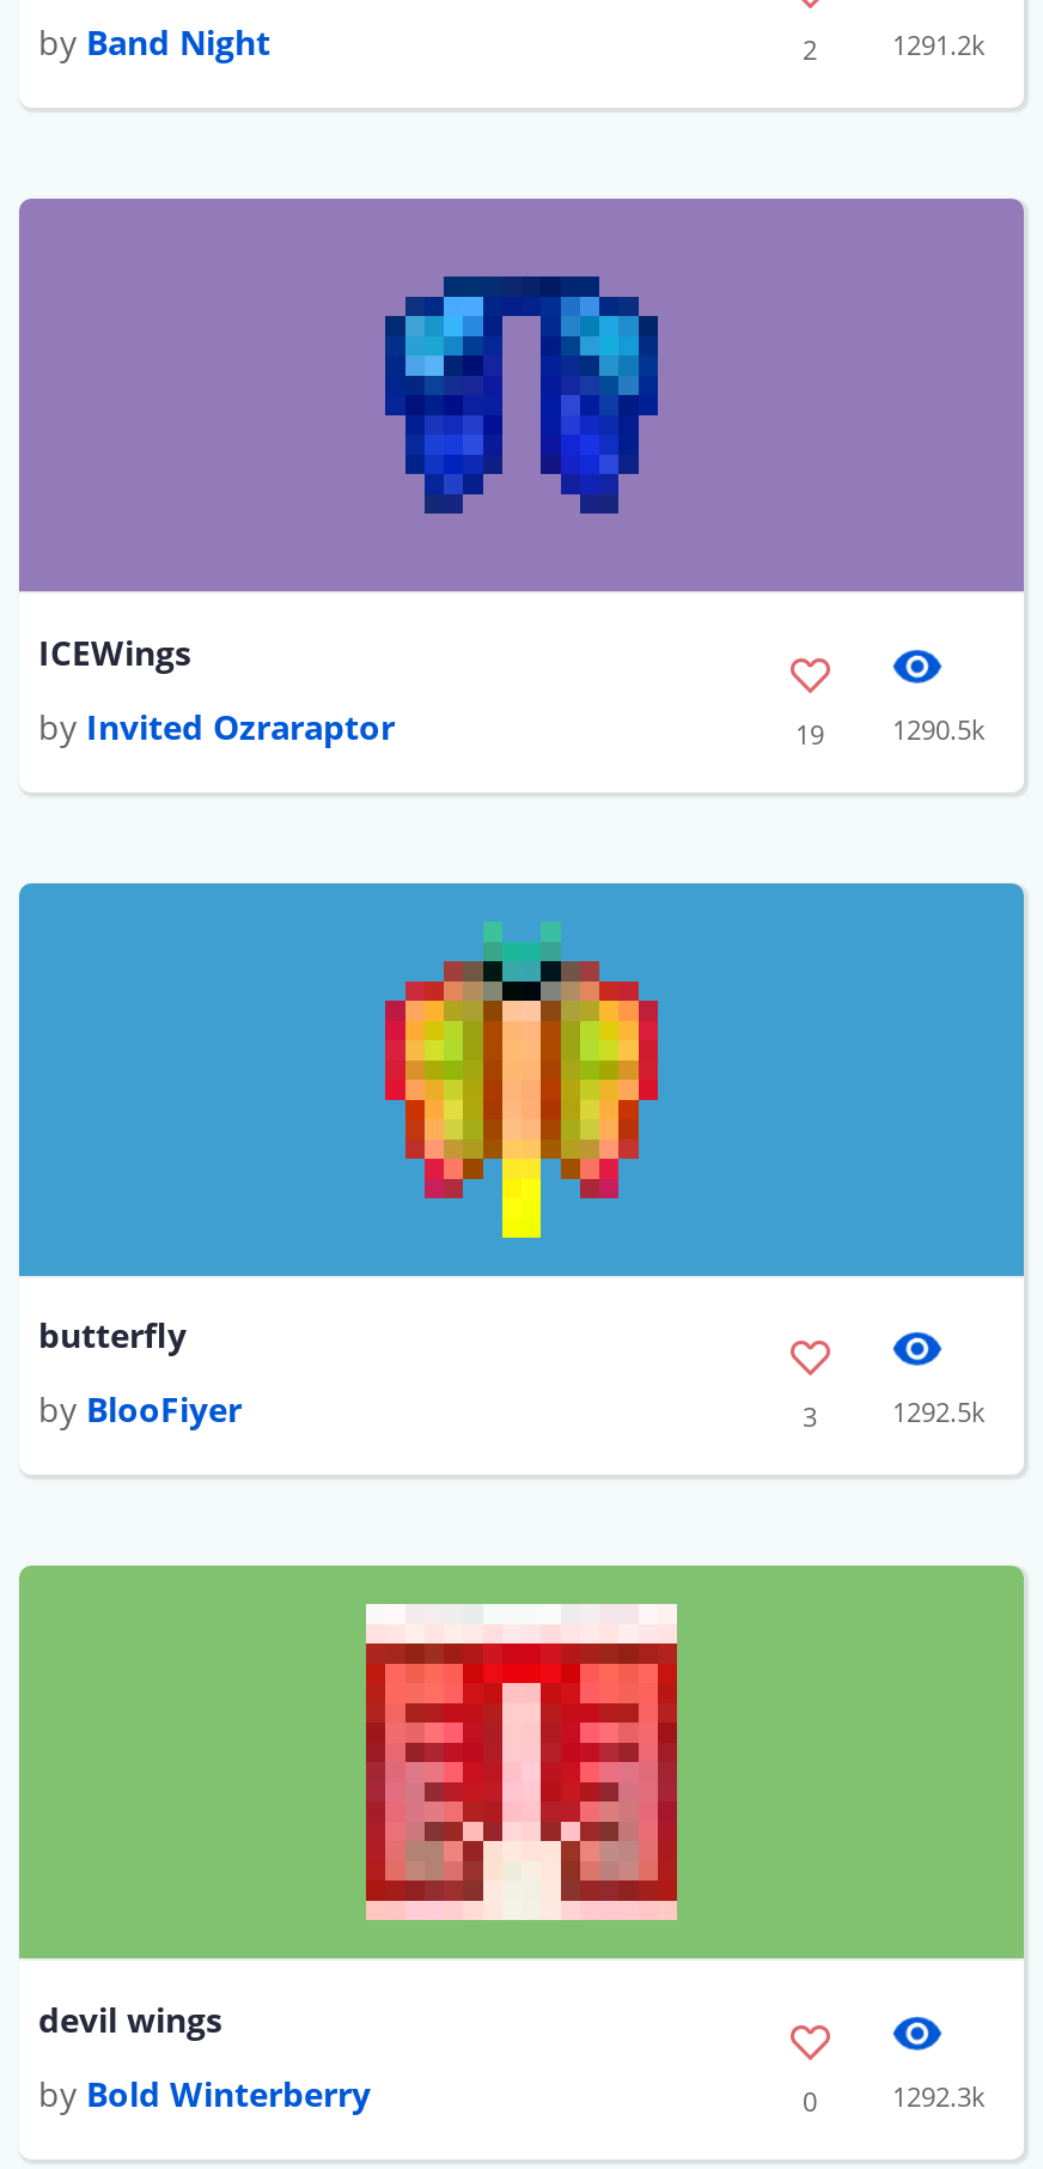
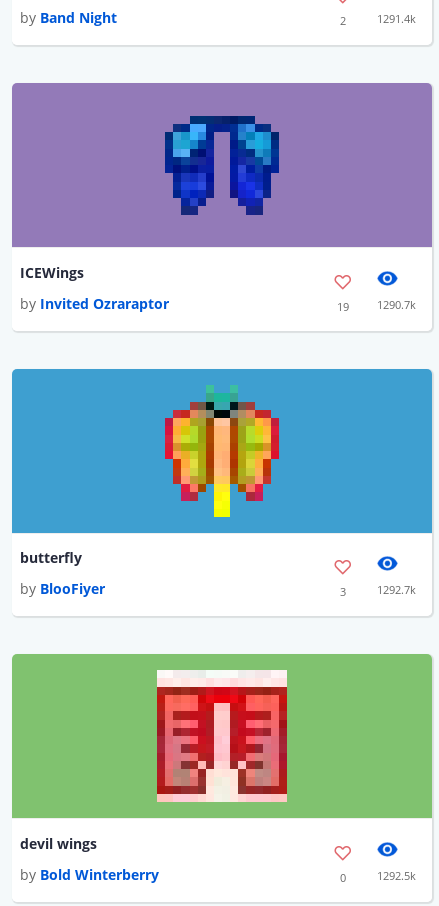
- 1291.2k
+ 1291.4k

- 19 1290.5k
+ 19 1290.7k

- 1292.5k
+ 1292.7k

- 1292.3k
+ 1292.5k
